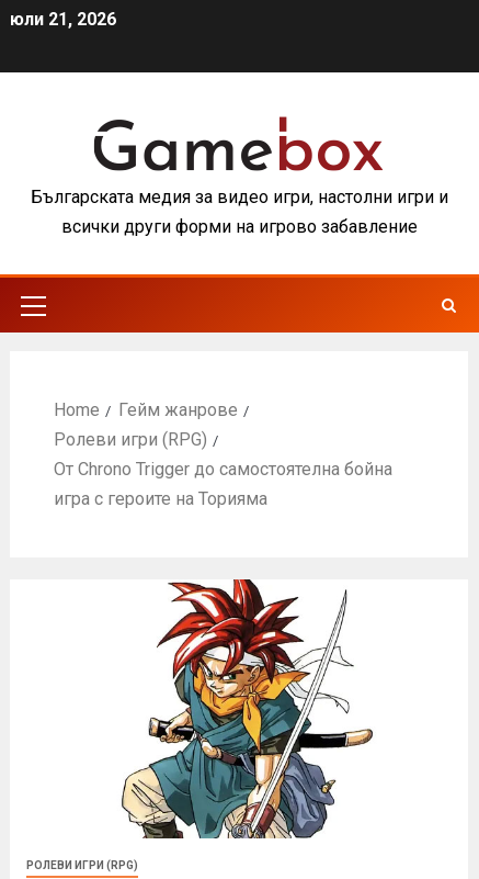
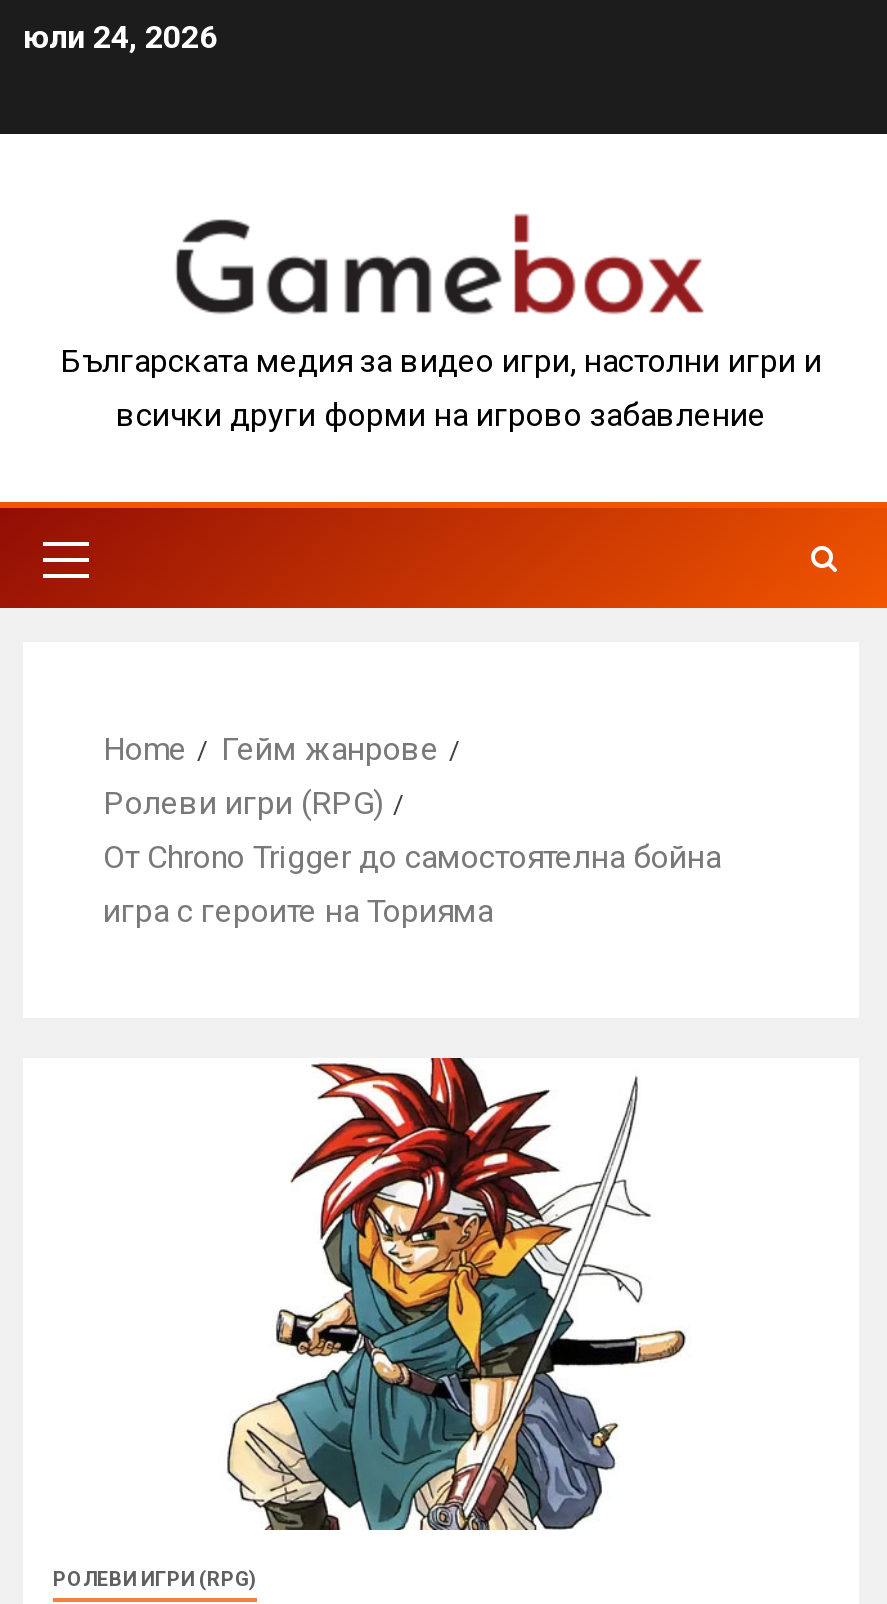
- юли 21, 2026
+ юли 24, 2026
